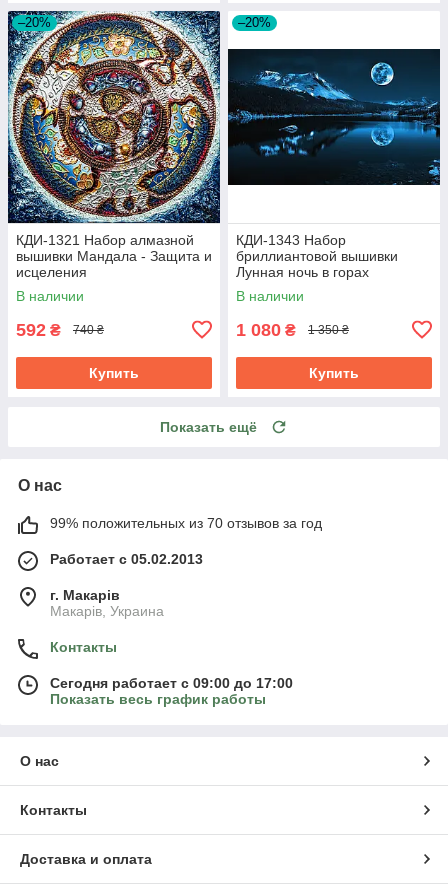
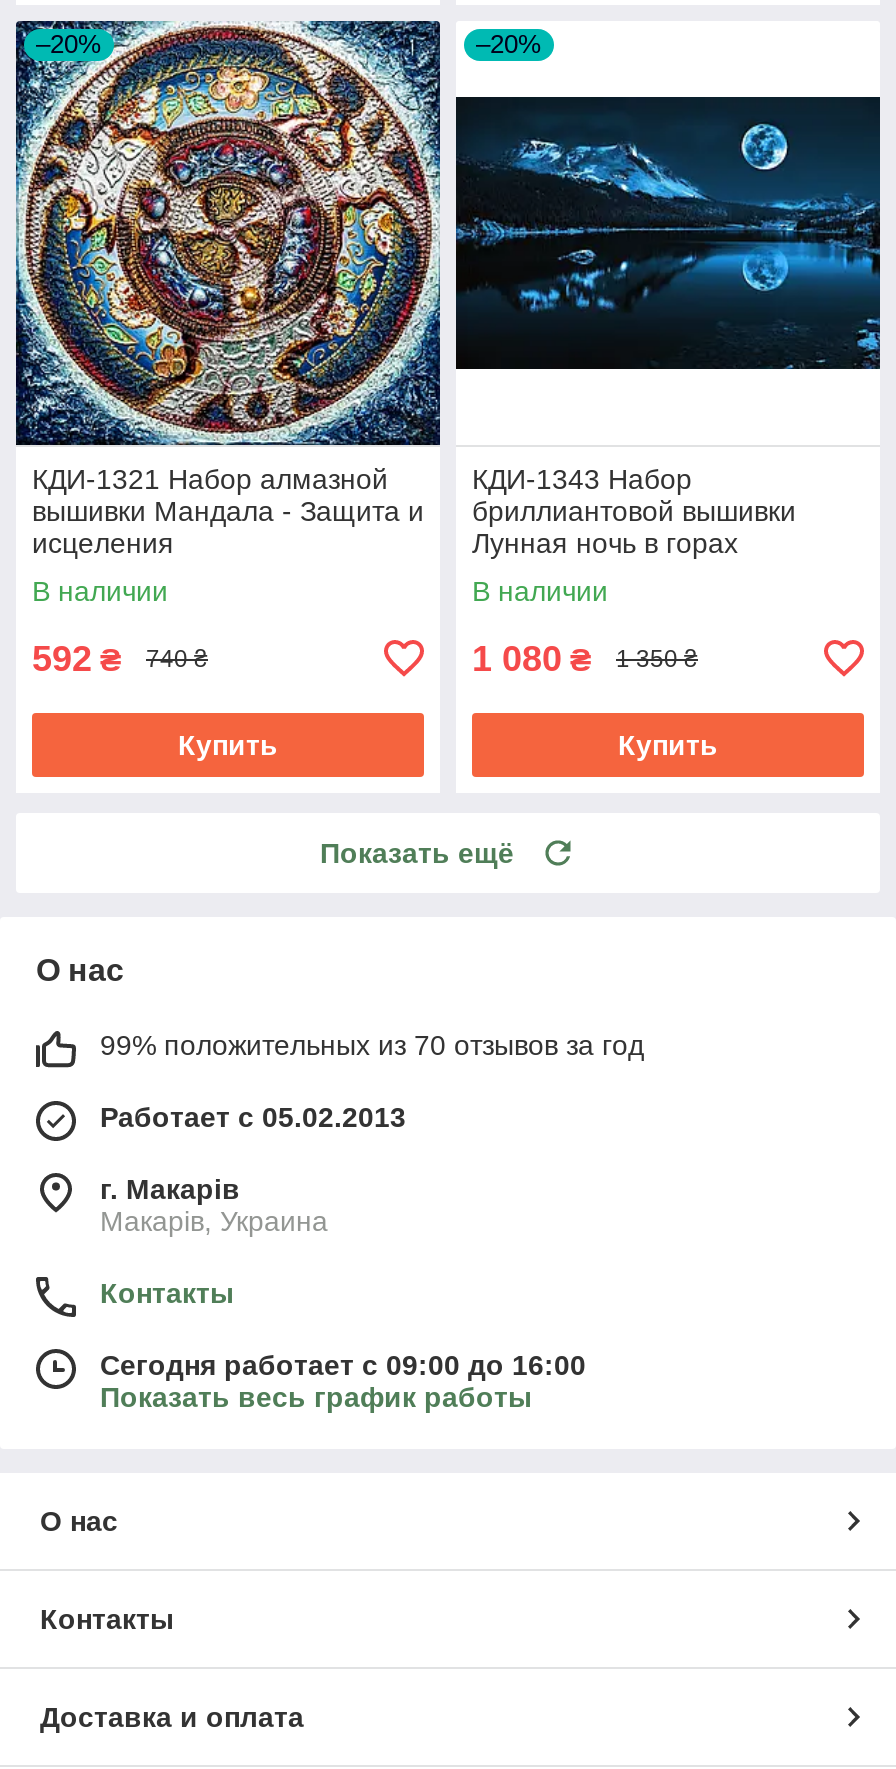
- Сегодня работает с 09:00 до 17:00
+ Сегодня работает с 09:00 до 16:00
